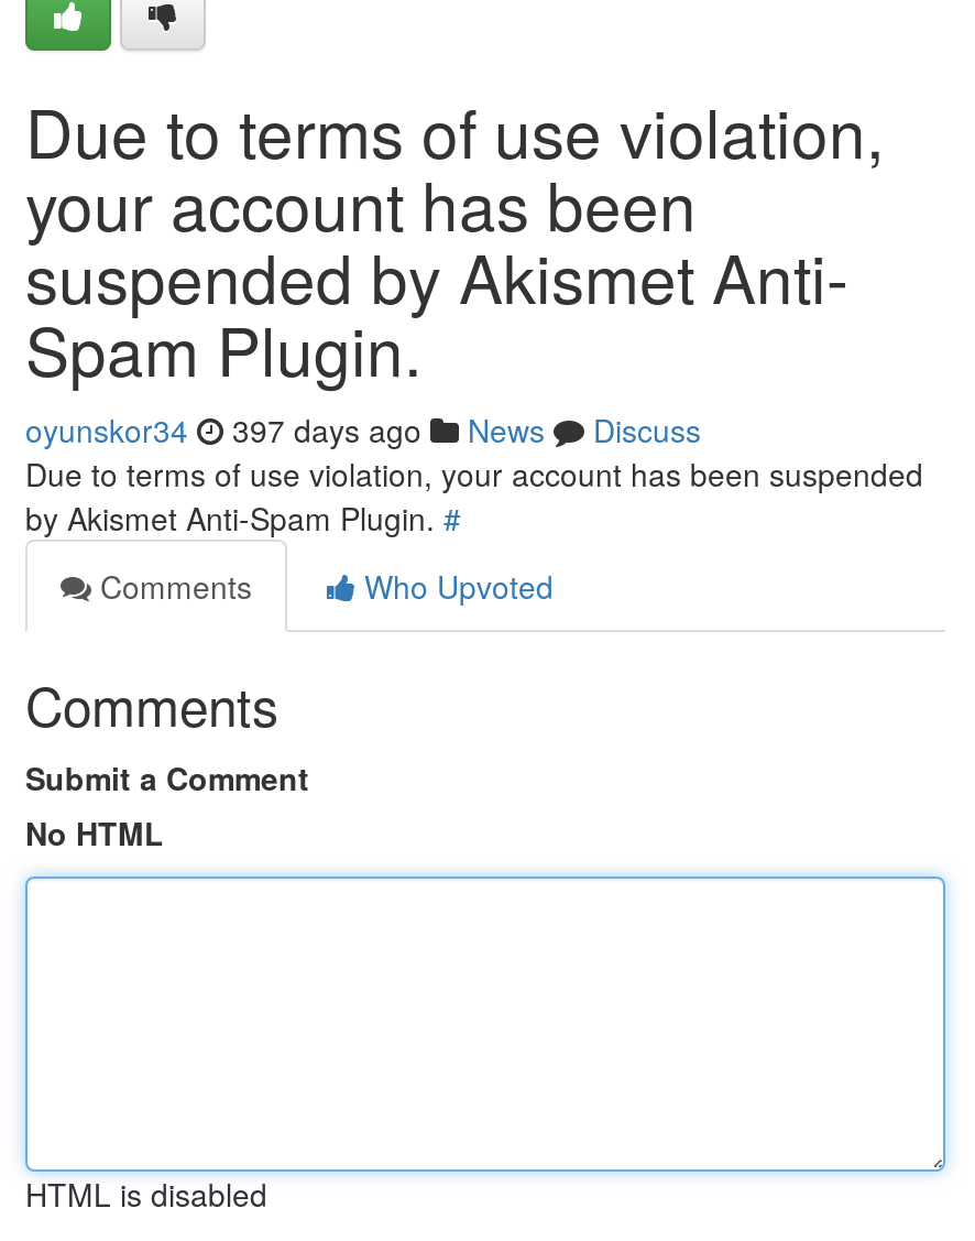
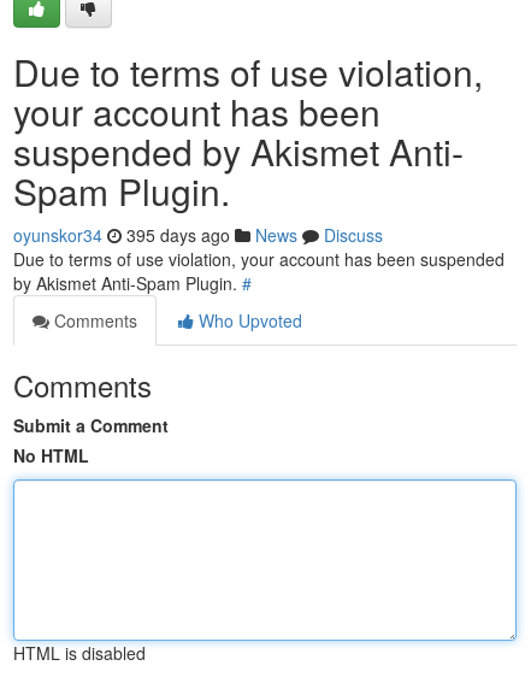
- oyunskor34 397 days ago News Discuss
+ oyunskor34 395 days ago News Discuss
